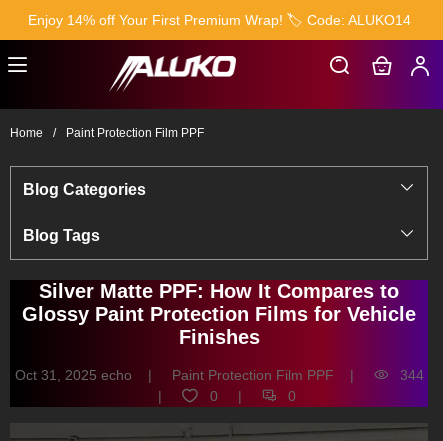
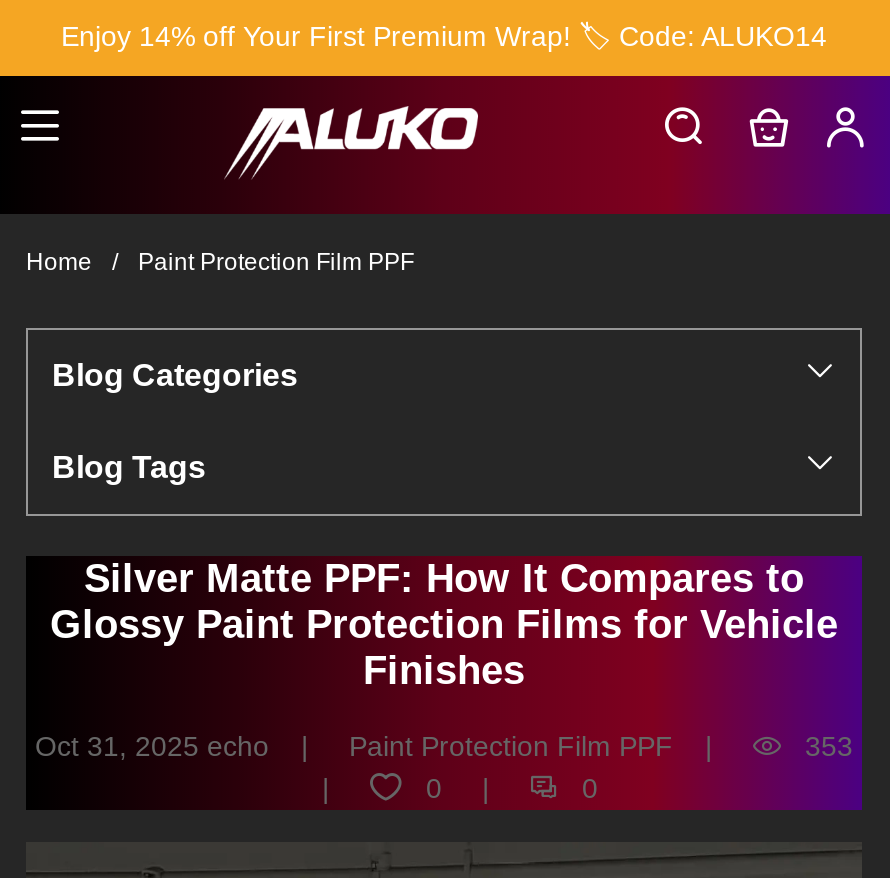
- 344
+ 353
